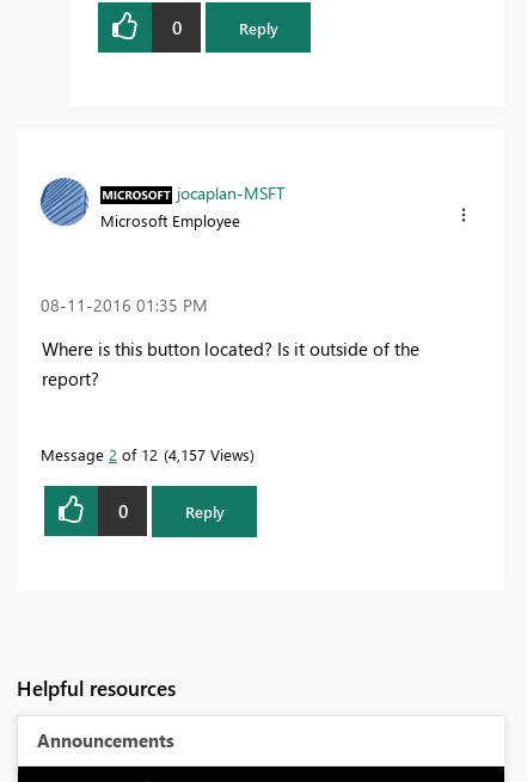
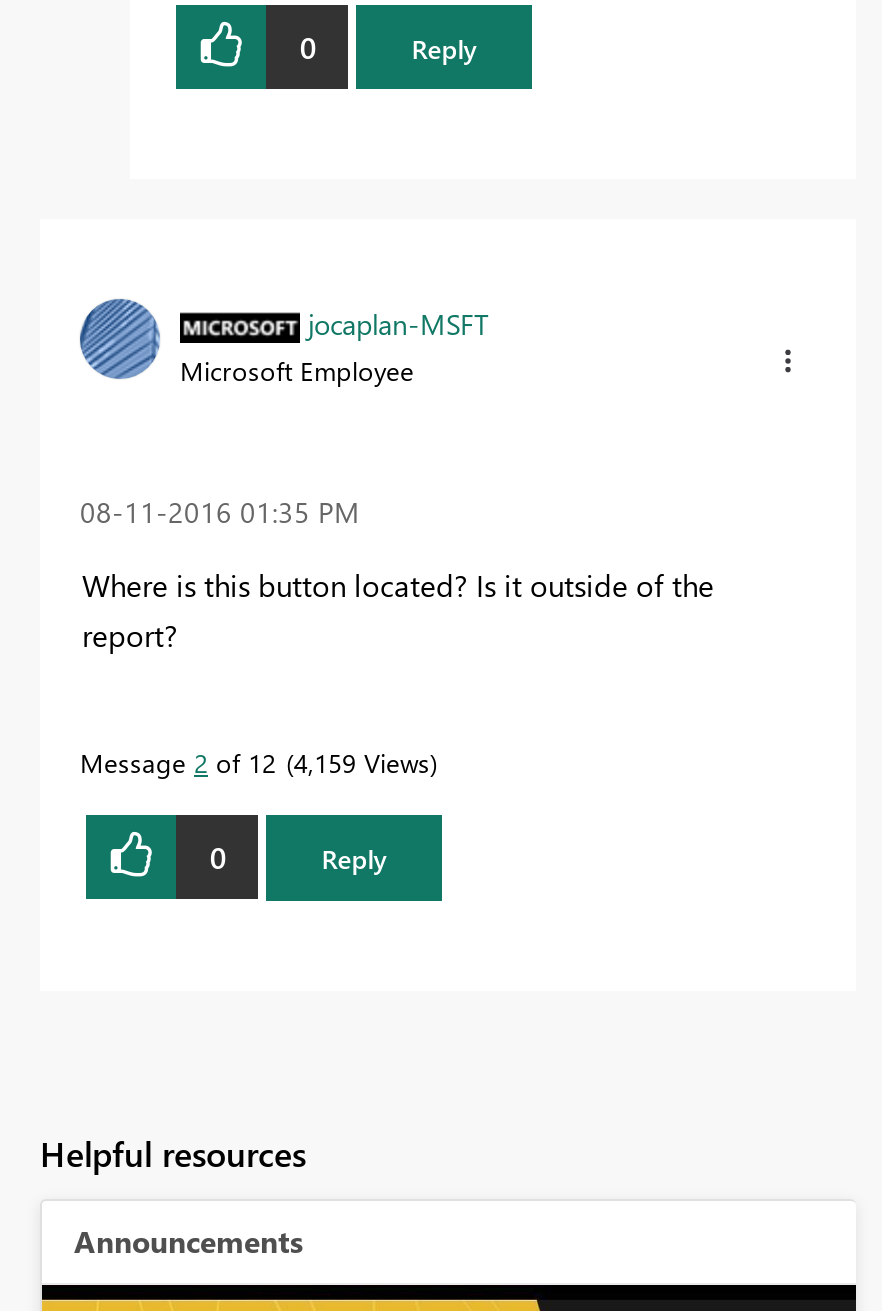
- Message 2 of 12 4,157 Views
+ Message 2 of 12 4,159 Views
